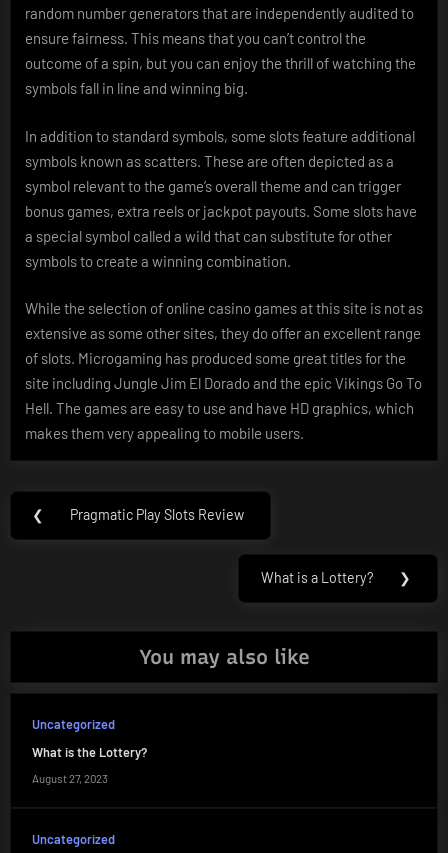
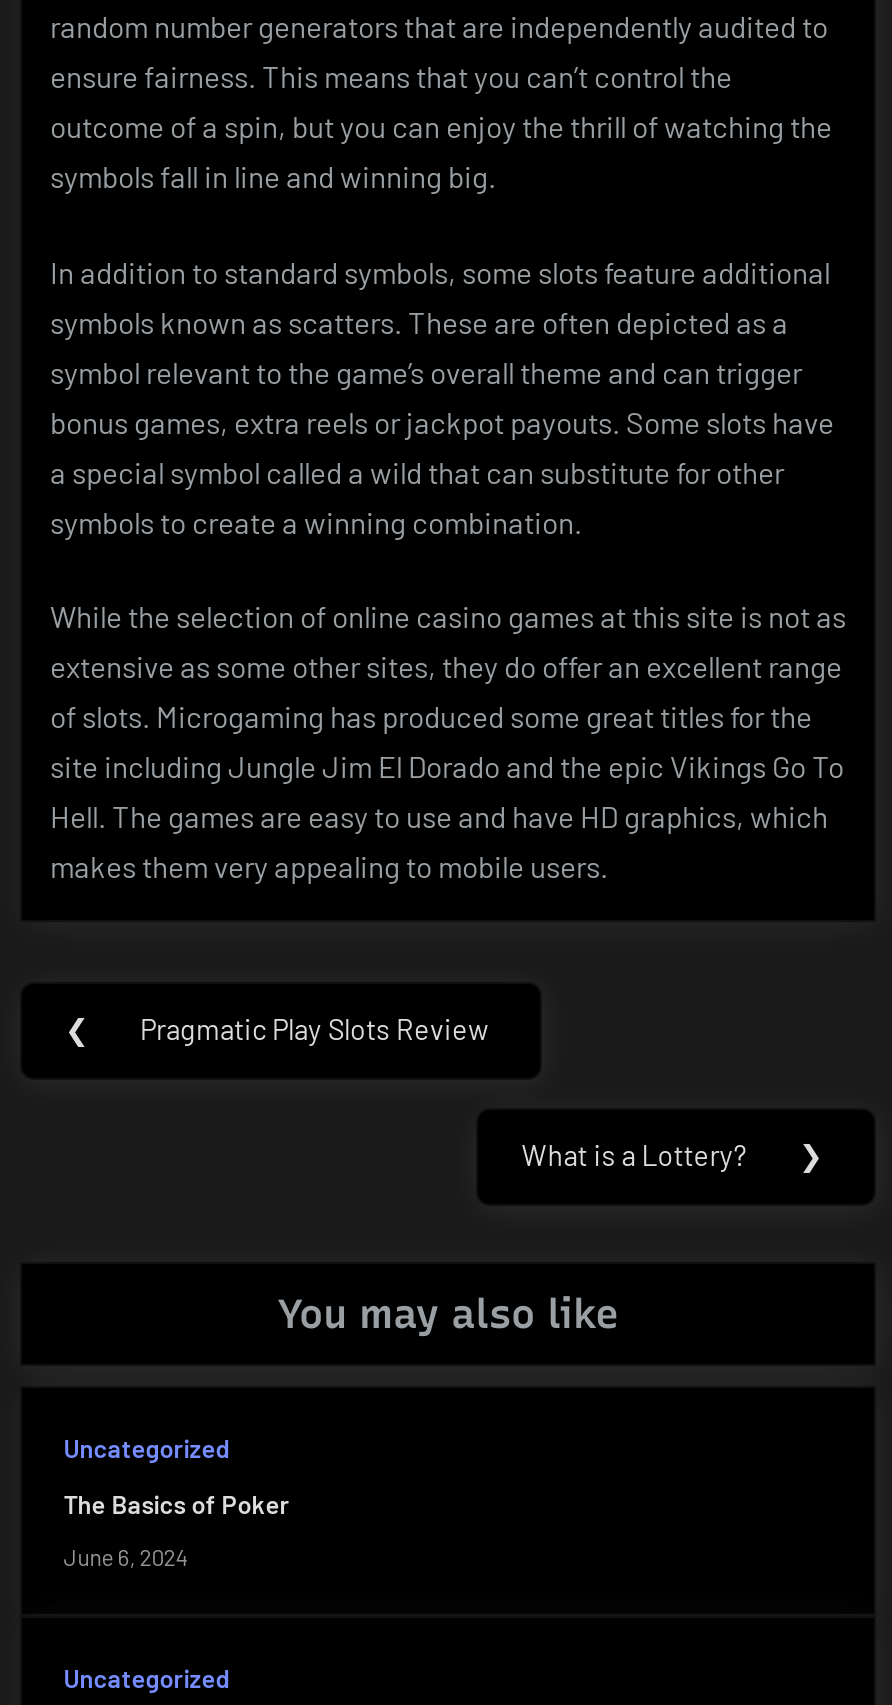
- What is the Lottery?
+ The Basics of Poker

- August 27, 2023
+ June 6, 2024
